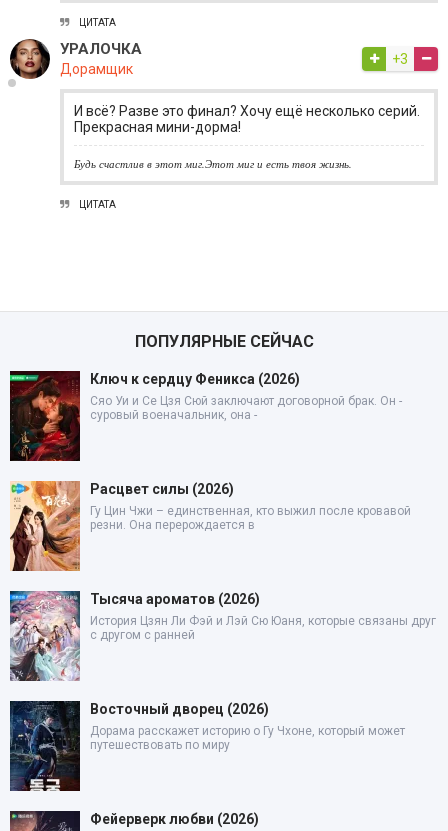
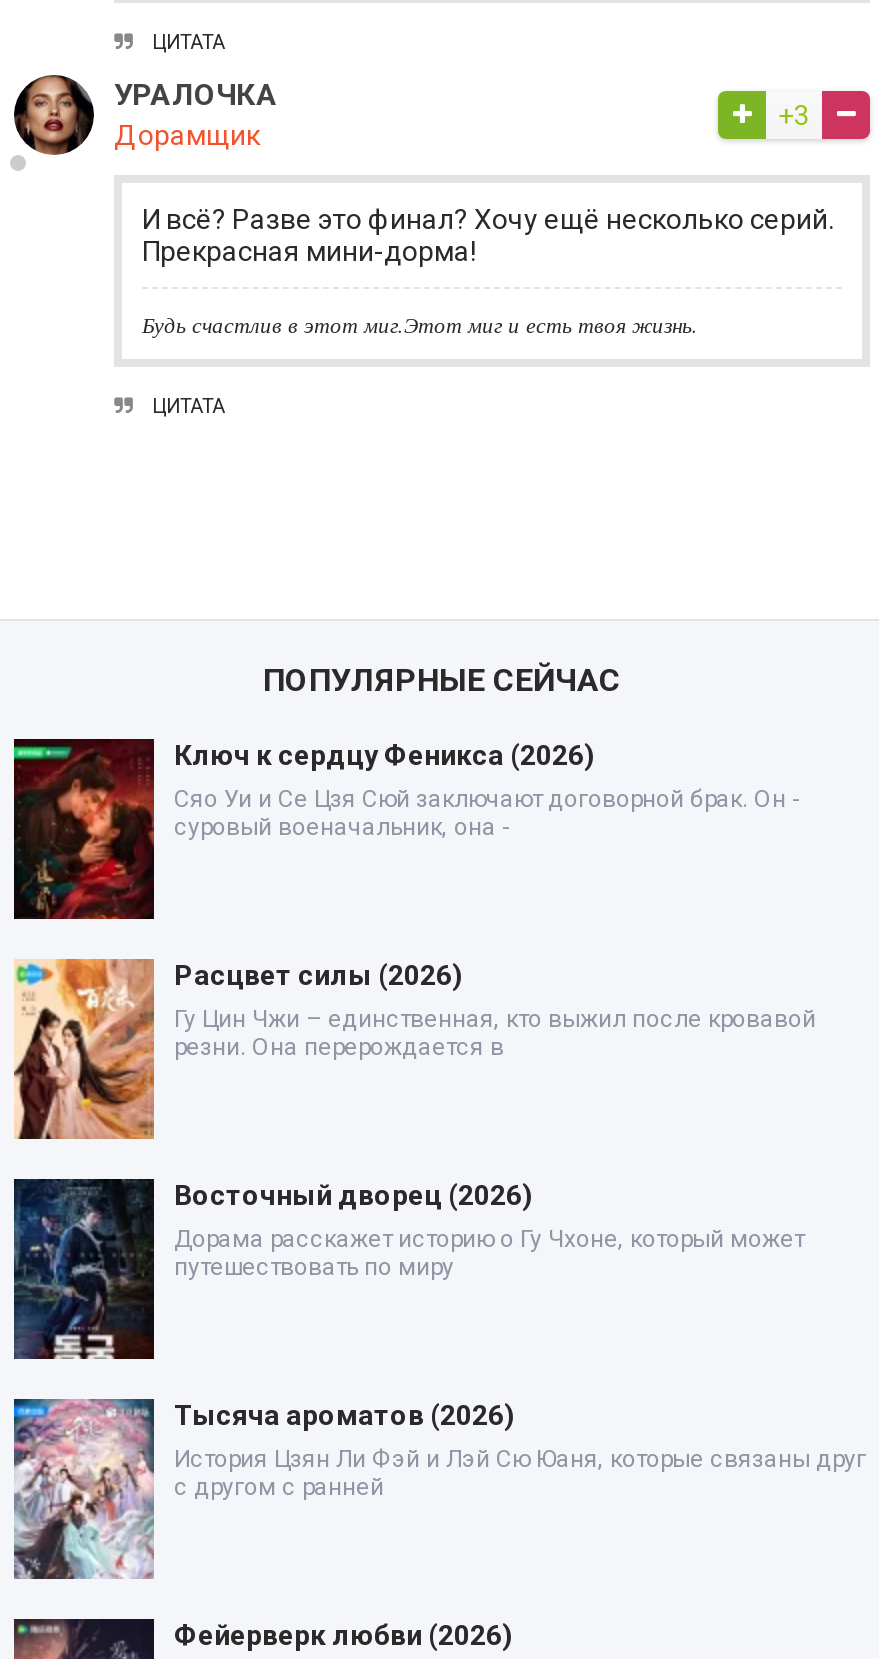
moved down: [image] | Тысяча ароматов (2026) | История Цзян Ли Фэй и Лэй Сю Юаня, которые связаны друг | с другом с ранней

moved up: [image] | Восточный дворец (2026) | Дорама расскажет историю о Гу Чхоне, который может | путешествовать по миру
